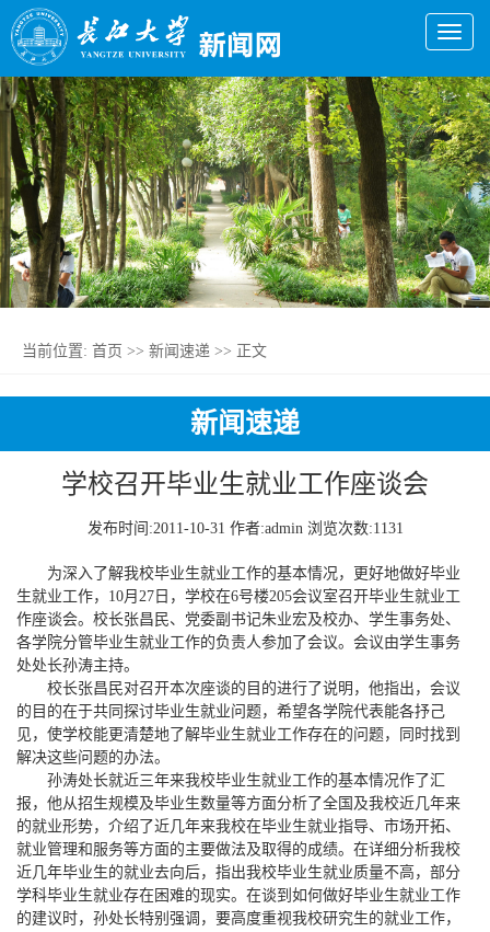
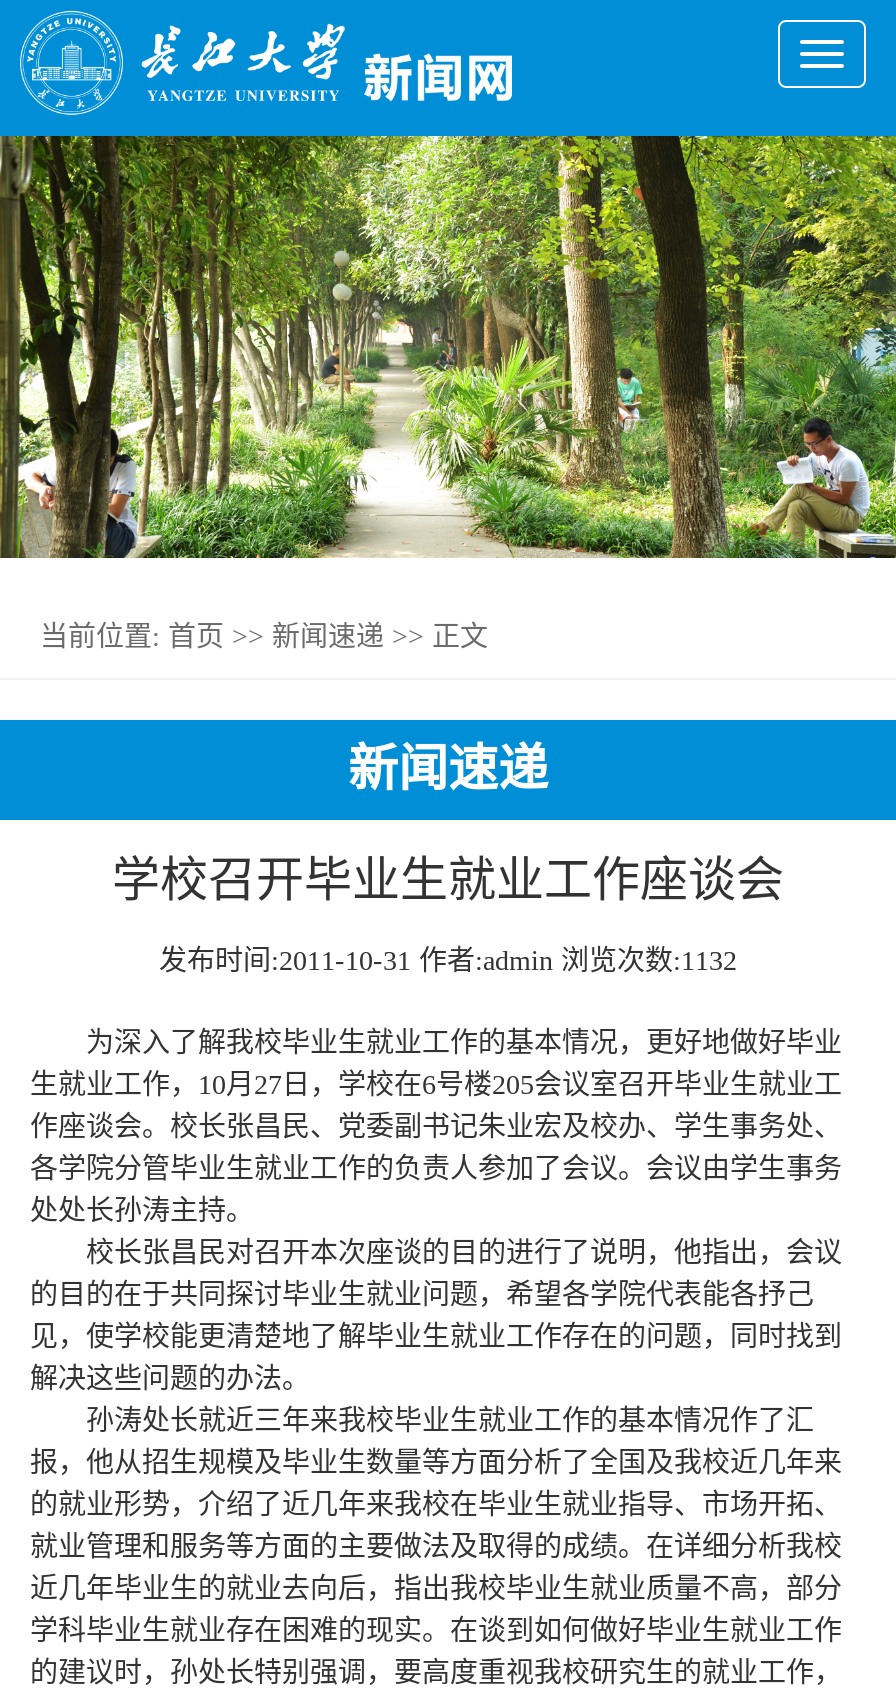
- 发布时间:2011-10-31 作者:admin 浏览次数:1131
+ 发布时间:2011-10-31 作者:admin 浏览次数:1132
